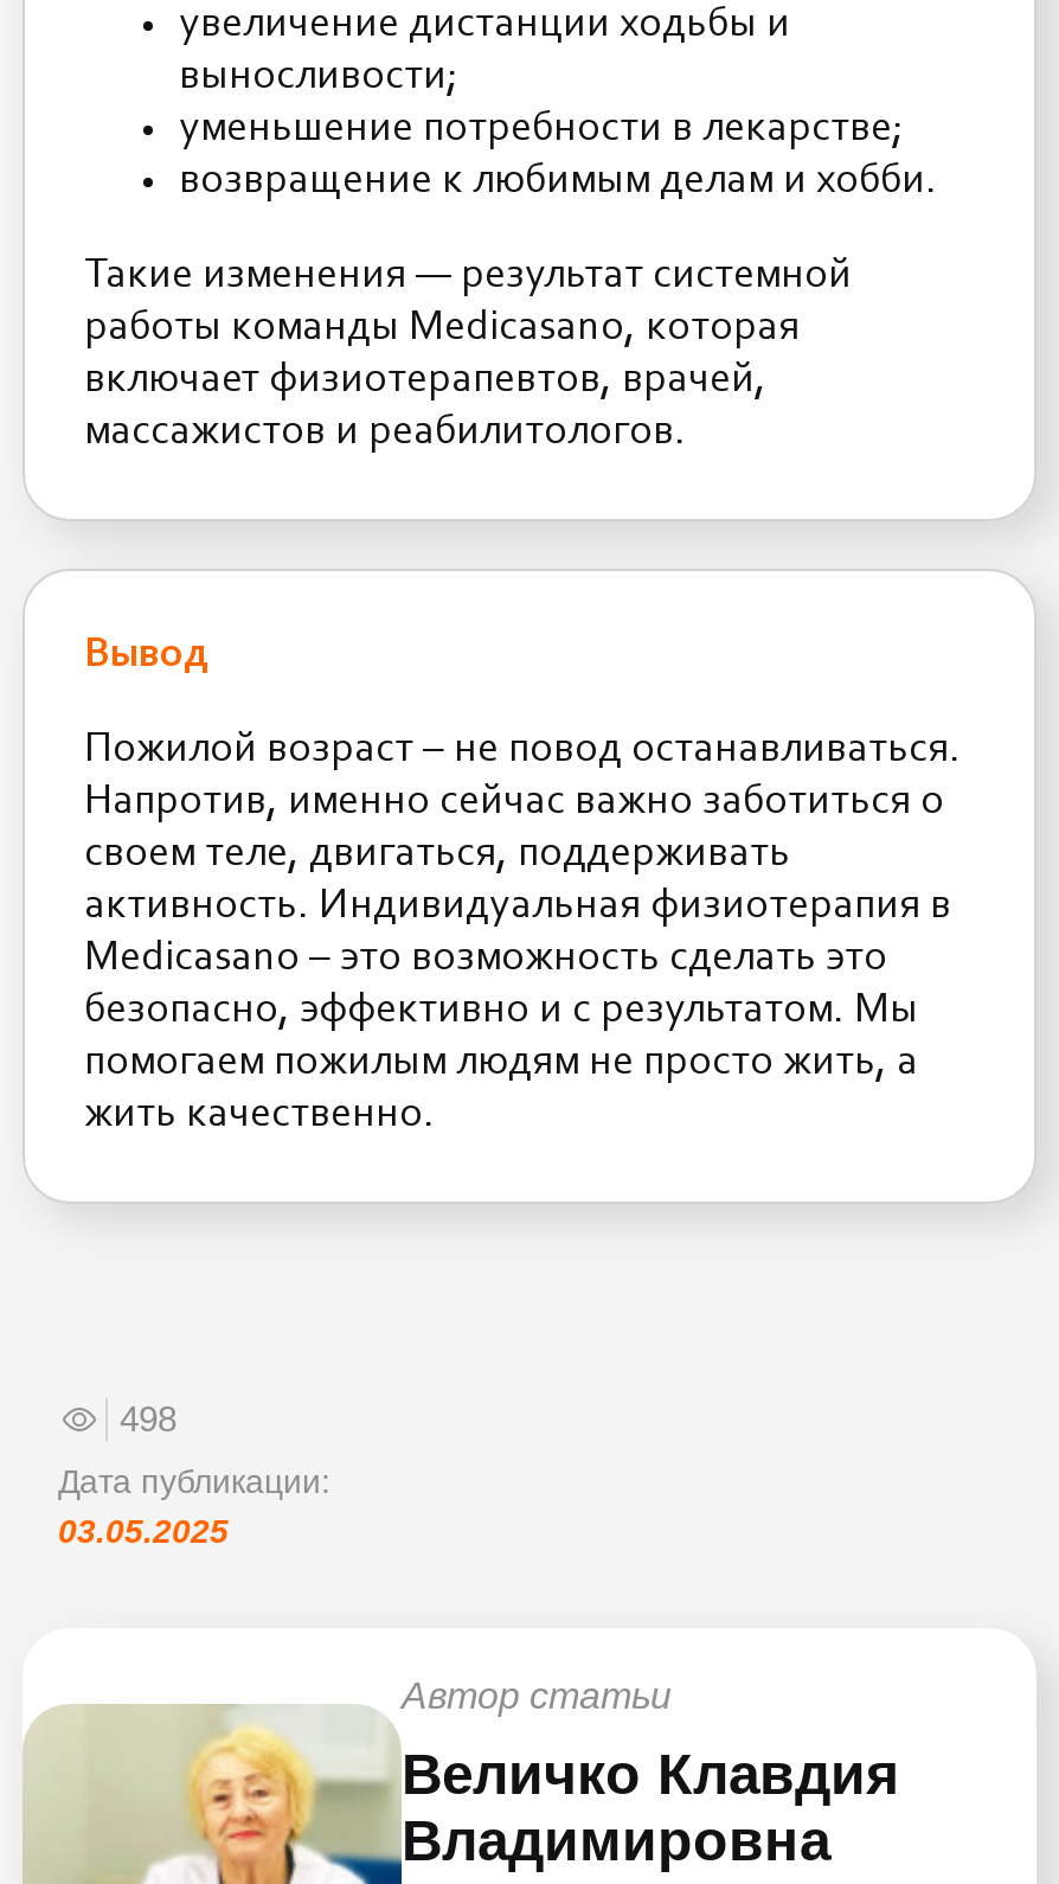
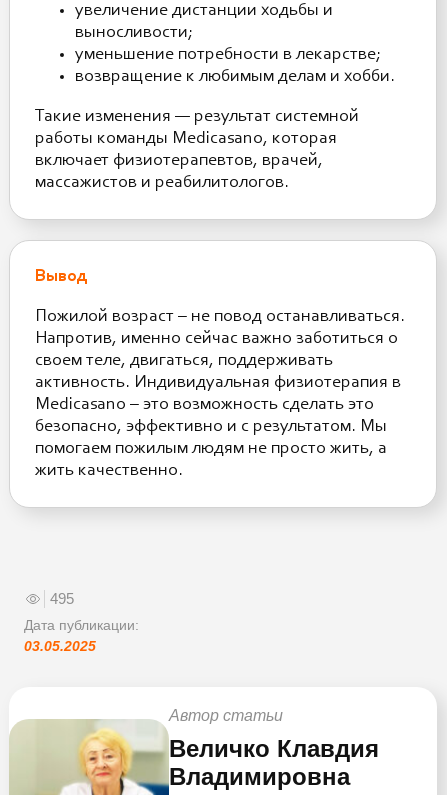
- 498
+ 495
